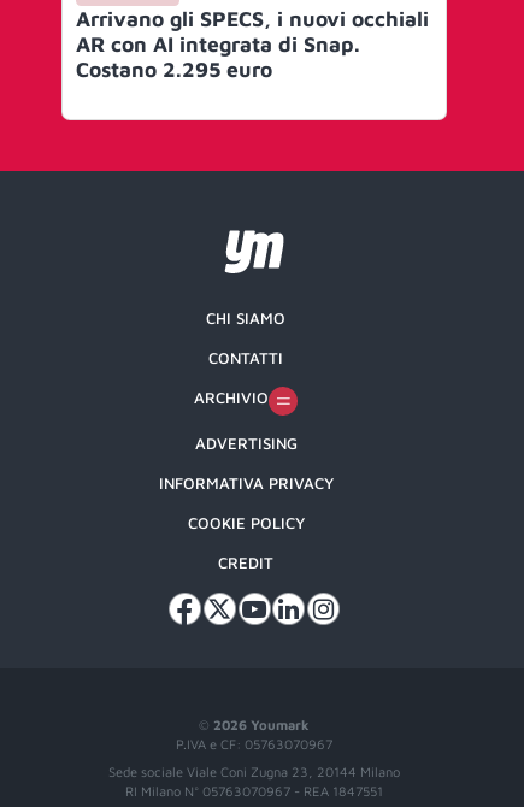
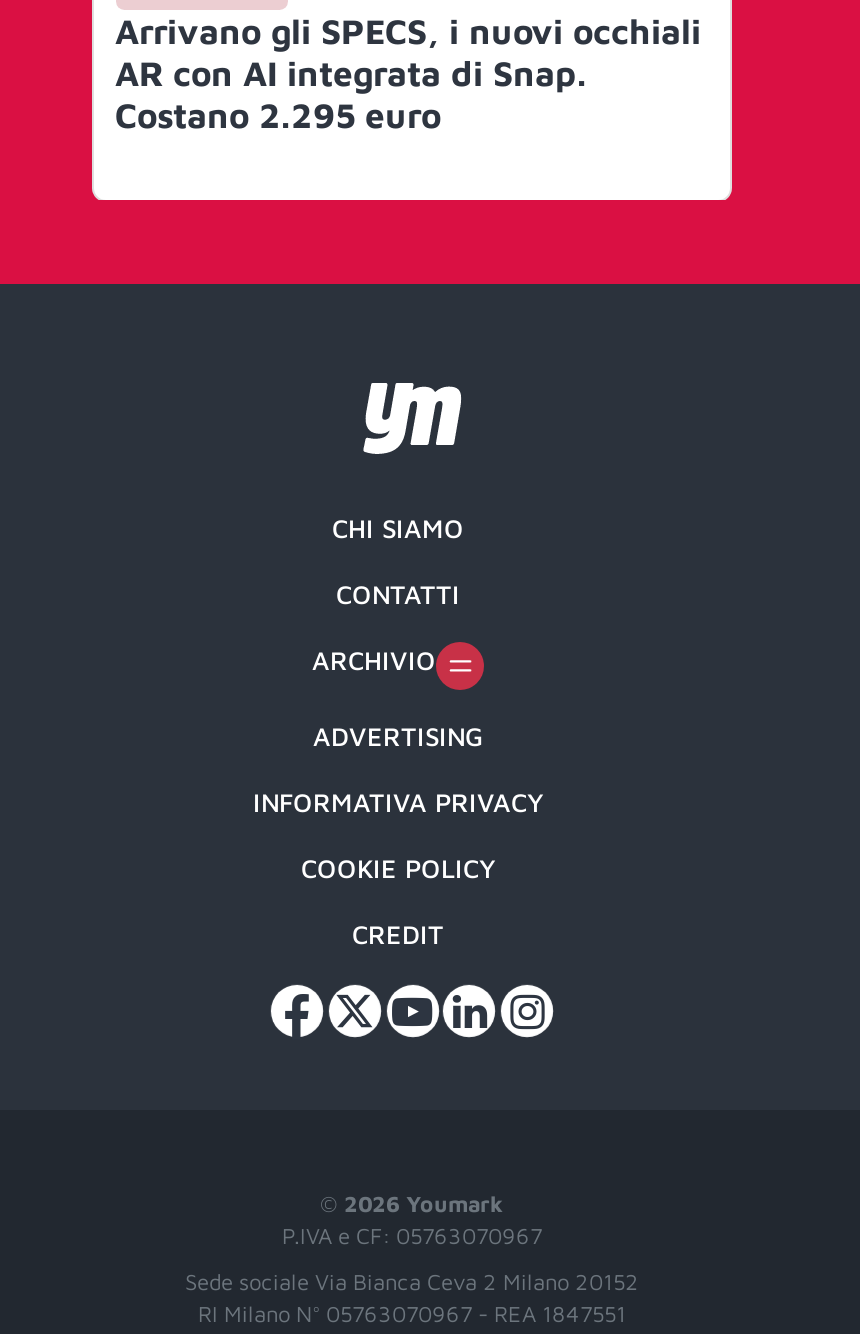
- Sede sociale Viale Coni Zugna 23, 20144 Milano
+ Sede sociale Via Bianca Ceva 2 Milano 20152
